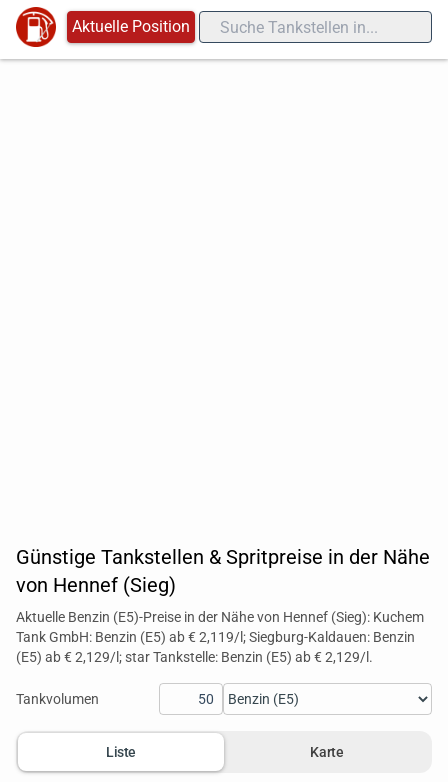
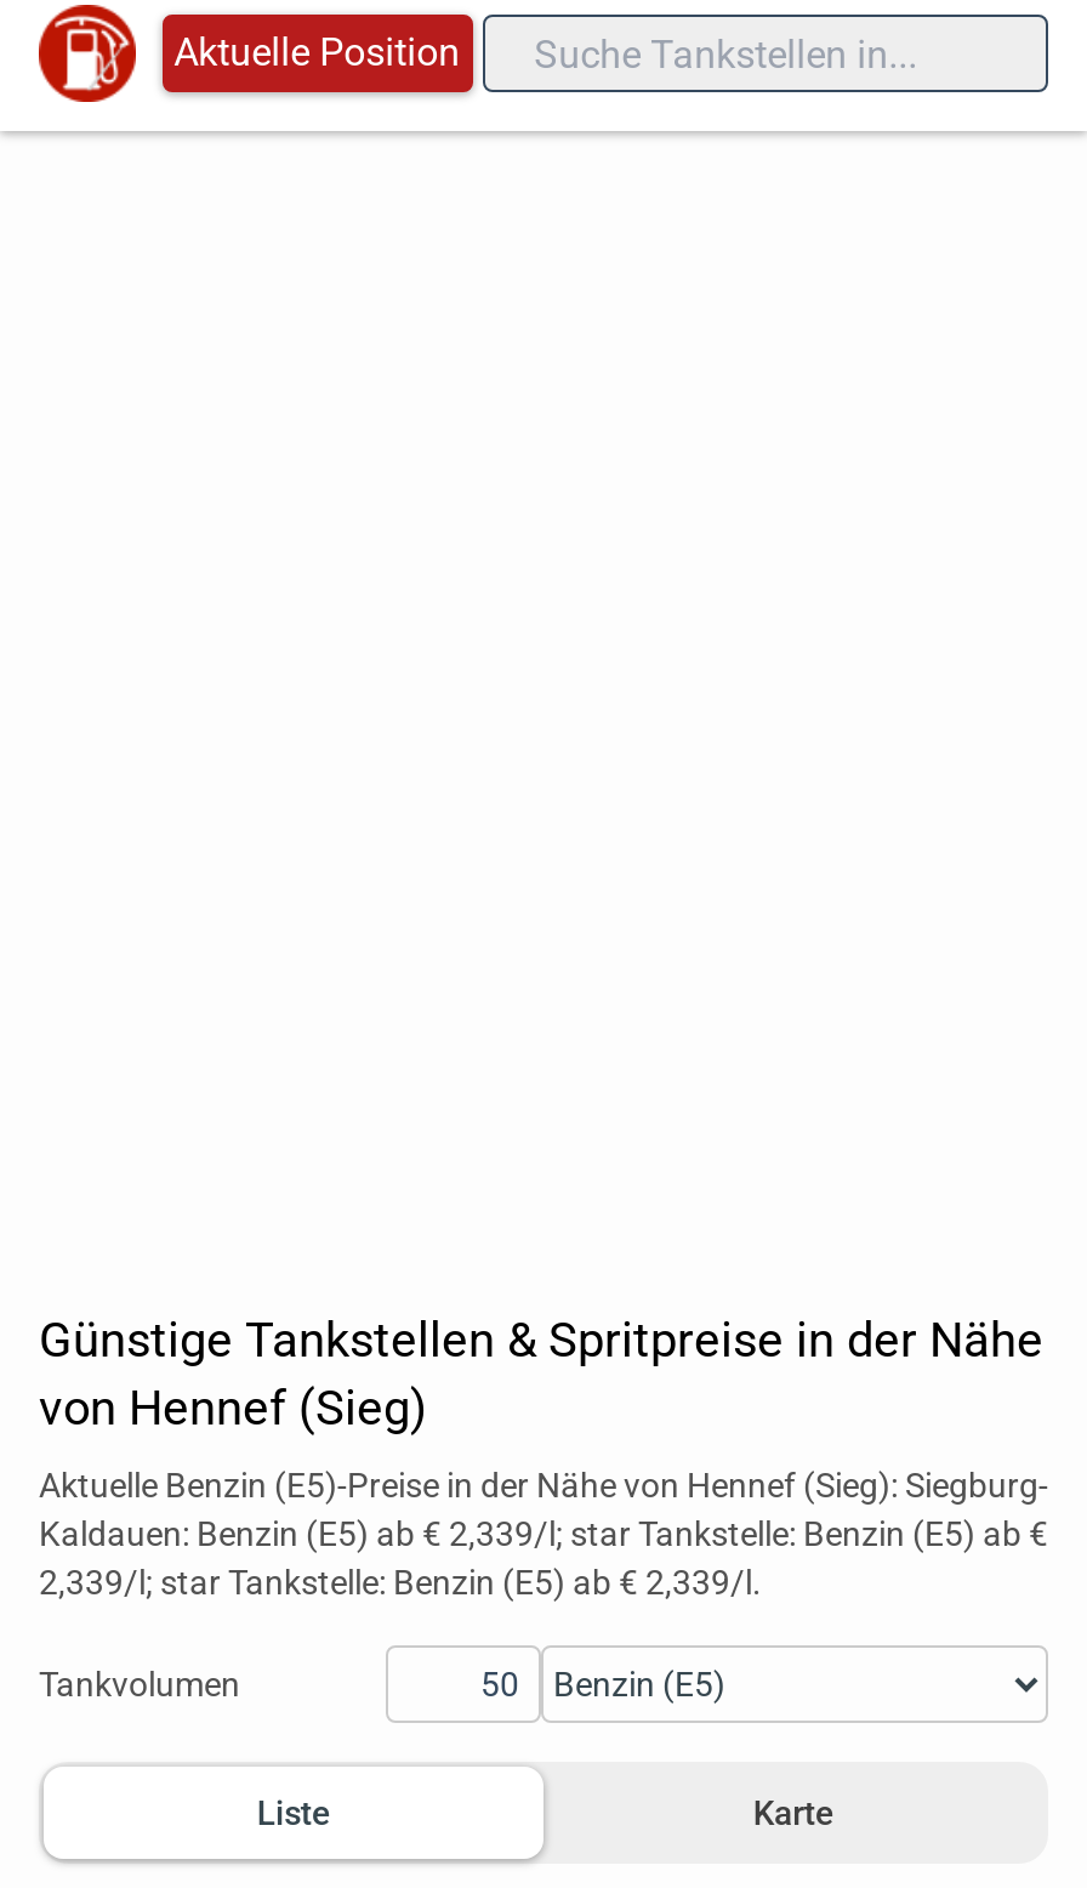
- Aktuelle Benzin (E5)-Preise in der Nähe von Hennef (Sieg): Kuchem
- Tank GmbH: Benzin (E5) ab € 2,119/l; Siegburg-Kaldauen: Benzin
- (E5) ab € 2,129/l; star Tankstelle: Benzin (E5) ab € 2,129/l.
+ Aktuelle Benzin (E5)-Preise in der Nähe von Hennef (Sieg): Siegburg-
+ Kaldauen: Benzin (E5) ab € 2,339/l; star Tankstelle: Benzin (E5) ab €
+ 2,339/l; star Tankstelle: Benzin (E5) ab € 2,339/l.
